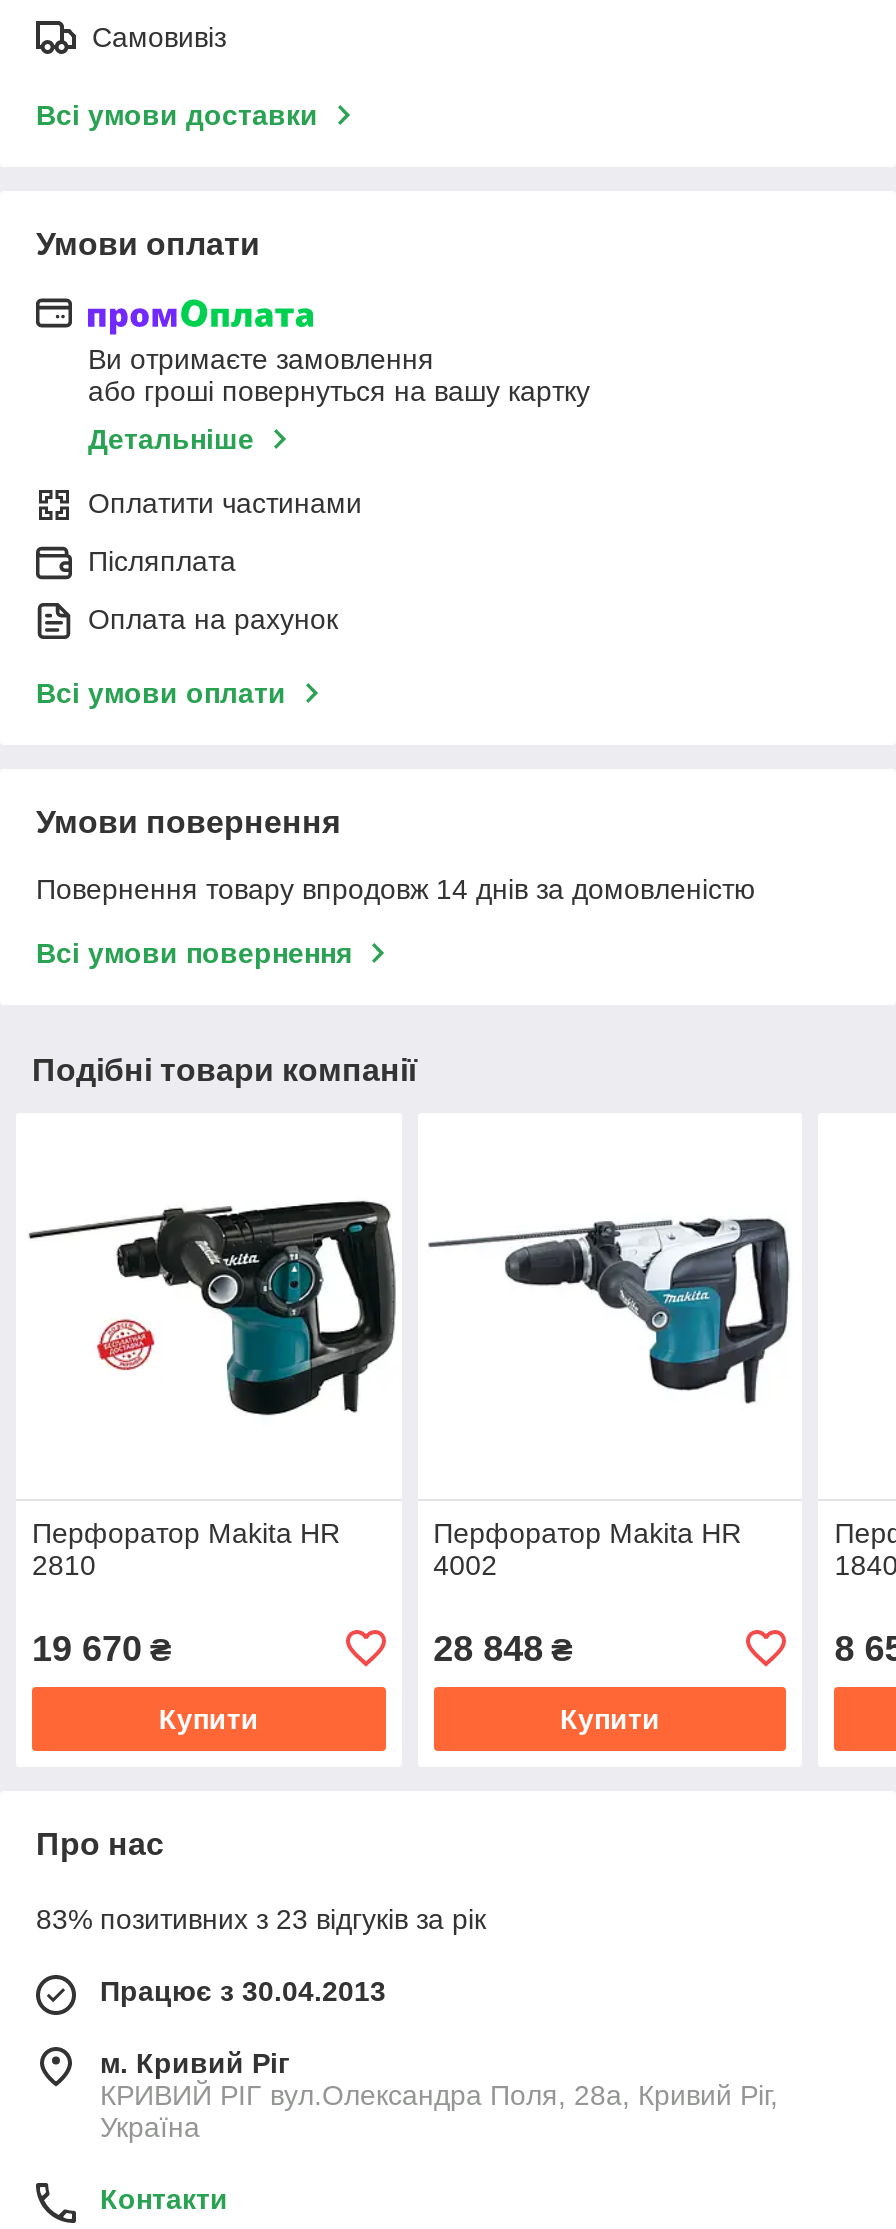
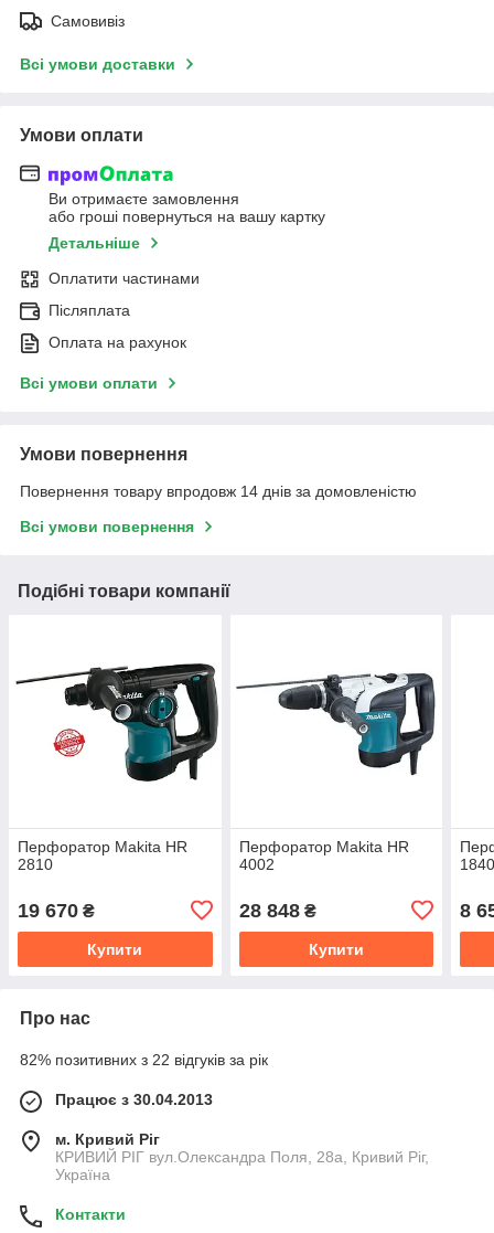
- 83% позитивних з 23 відгуків за рік
+ 82% позитивних з 22 відгуків за рік
